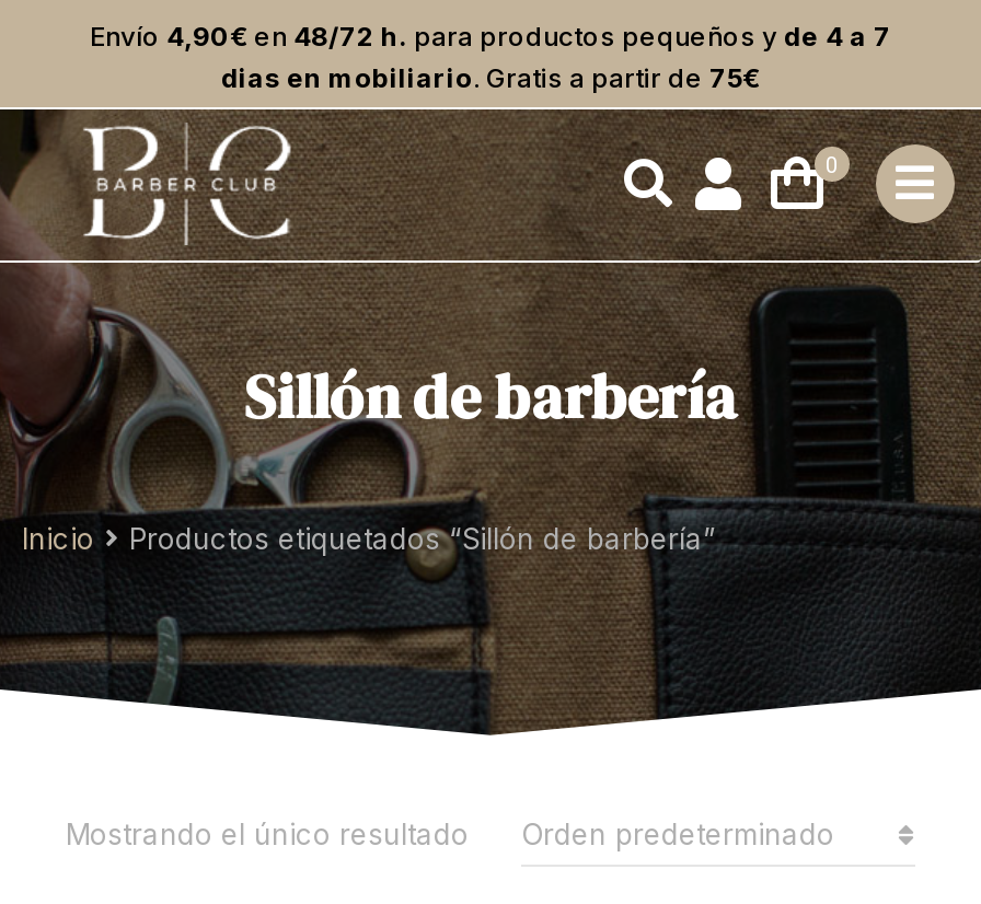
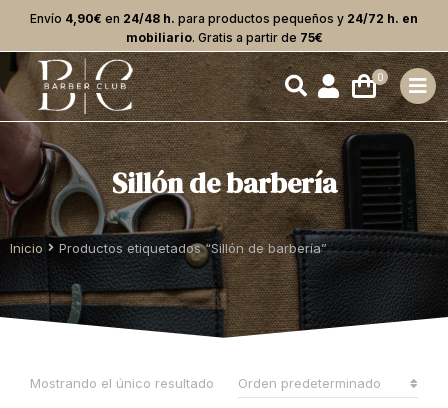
- Envío 4,90€en 48/72 h. para productos pequeños y de 4 a 7
- dias en mobiliario. Gratis a partir de 75€
+ Envío 4,90€en 24/48 h. para productos pequeños y 24/72 h. en
+ mobiliario. Gratis a partir de 75€
